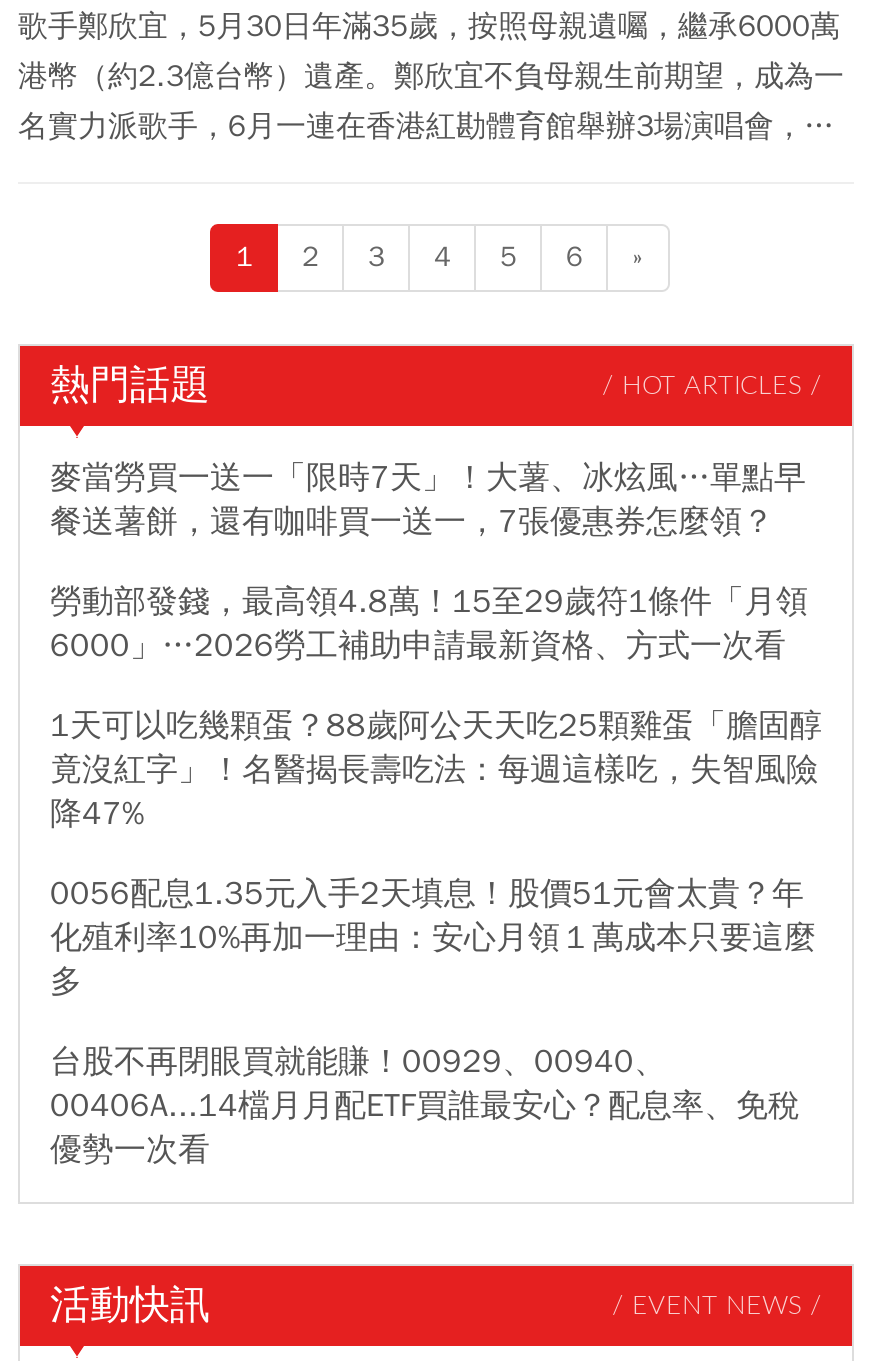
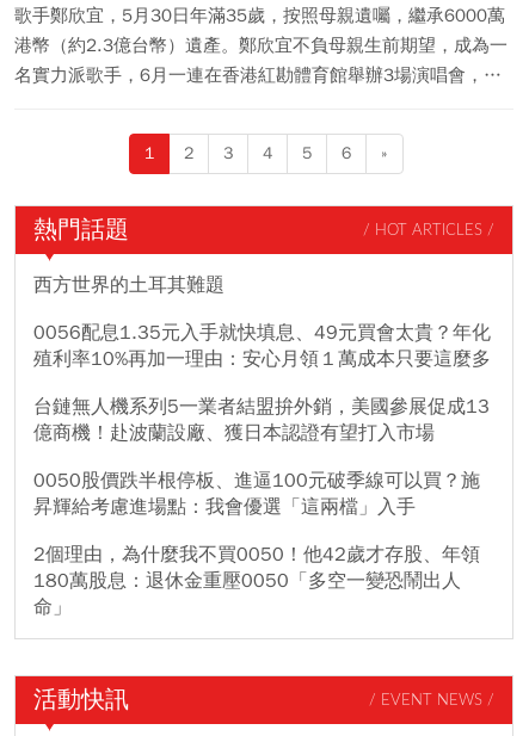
- 麥當勞買一送一「限時7天」！大薯、冰炫風…單點早
- 餐送薯餅，還有咖啡買一送一，7張優惠券怎麼領？
+ 西方世界的土耳其難題

- 勞動部發錢，最高領4.8萬！15至29歲符1條件「月領
- 6000」…2026勞工補助申請最新資格、方式一次看
+ 0056配息1.35元入手就快填息、49元買會太貴？年化
+ 殖利率10%再加一理由：安心月領１萬成本只要這麼多

- 1天可以吃幾顆蛋？88歲阿公天天吃25顆雞蛋「膽固醇
- 竟沒紅字」！名醫揭長壽吃法：每週這樣吃，失智風險
- 降47%
+ 台鏈無人機系列5一業者結盟拚外銷，美國參展促成13
+ 億商機！赴波蘭設廠、獲日本認證有望打入市場

- 0056配息1.35元入手2天填息！股價51元會太貴？年
- 化殖利率10%再加一理由：安心月領１萬成本只要這麼
- 多
+ 0050股價跌半根停板、進逼100元破季線可以買？施
+ 昇輝給考慮進場點：我會優選「這兩檔」入手

- 台股不再閉眼買就能賺！00929、00940、
- 00406A...14檔月月配ETF買誰最安心？配息率、免稅
- 優勢一次看
+ 2個理由，為什麼我不買0050！他42歲才存股、年領
+ 180萬股息：退休金重壓0050「多空一變恐鬧出人
+ 命」
